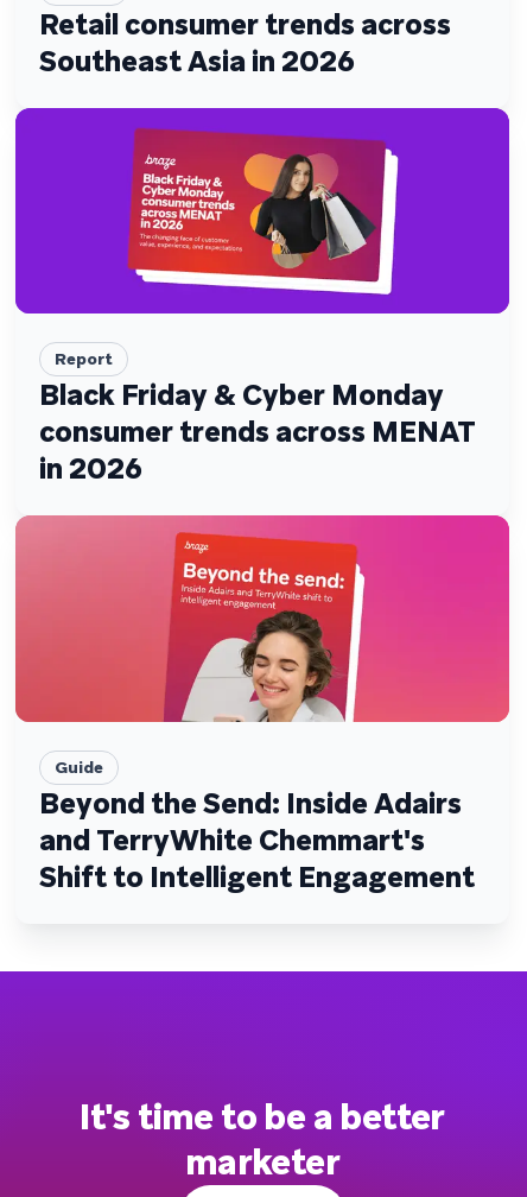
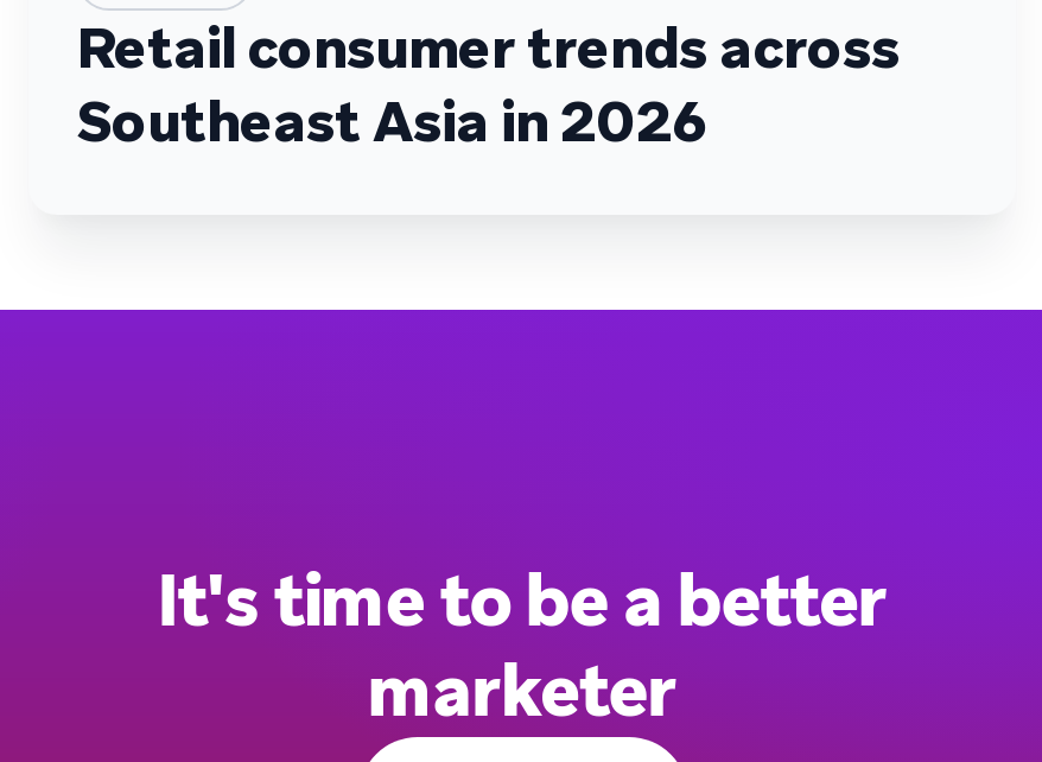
- [image]
- Report
- Black Friday & Cyber Monday
- consumer trends across MENAT
- in 2026

- [image]
- Guide
- Beyond the Send: Inside Adairs
- and TerryWhite Chemmart's
- Shift to Intelligent Engagement
